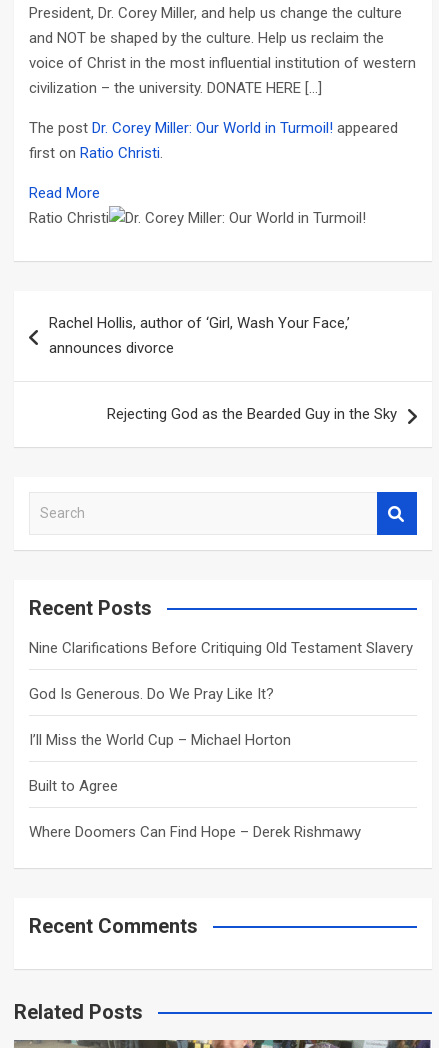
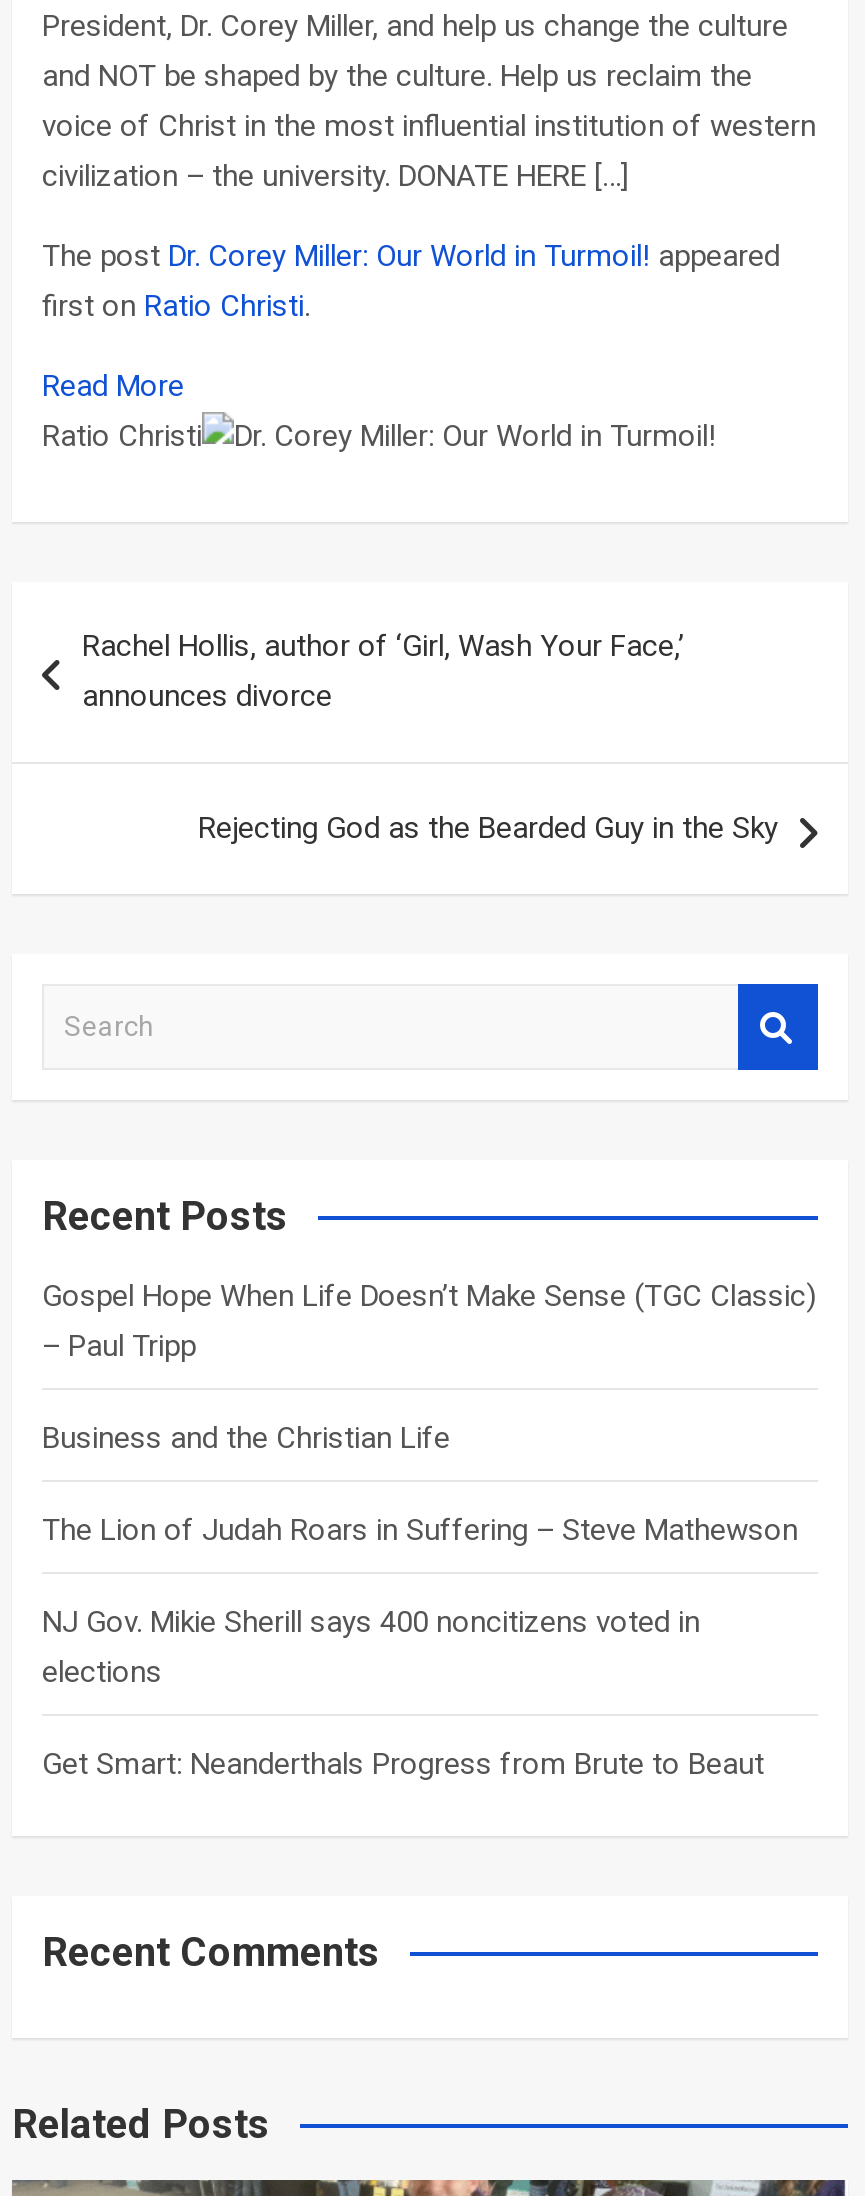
- Nine Clarifications Before Critiquing Old Testament Slavery
+ Gospel Hope When Life Doesn’t Make Sense (TGC Classic)
+ – Paul Tripp

- God Is Generous. Do We Pray Like It?
+ Business and the Christian Life

- I’ll Miss the World Cup – Michael Horton
+ The Lion of Judah Roars in Suffering – Steve Mathewson

- Built to Agree
+ NJ Gov. Mikie Sherill says 400 noncitizens voted in
+ elections

- Where Doomers Can Find Hope – Derek Rishmawy
+ Get Smart: Neanderthals Progress from Brute to Beaut
